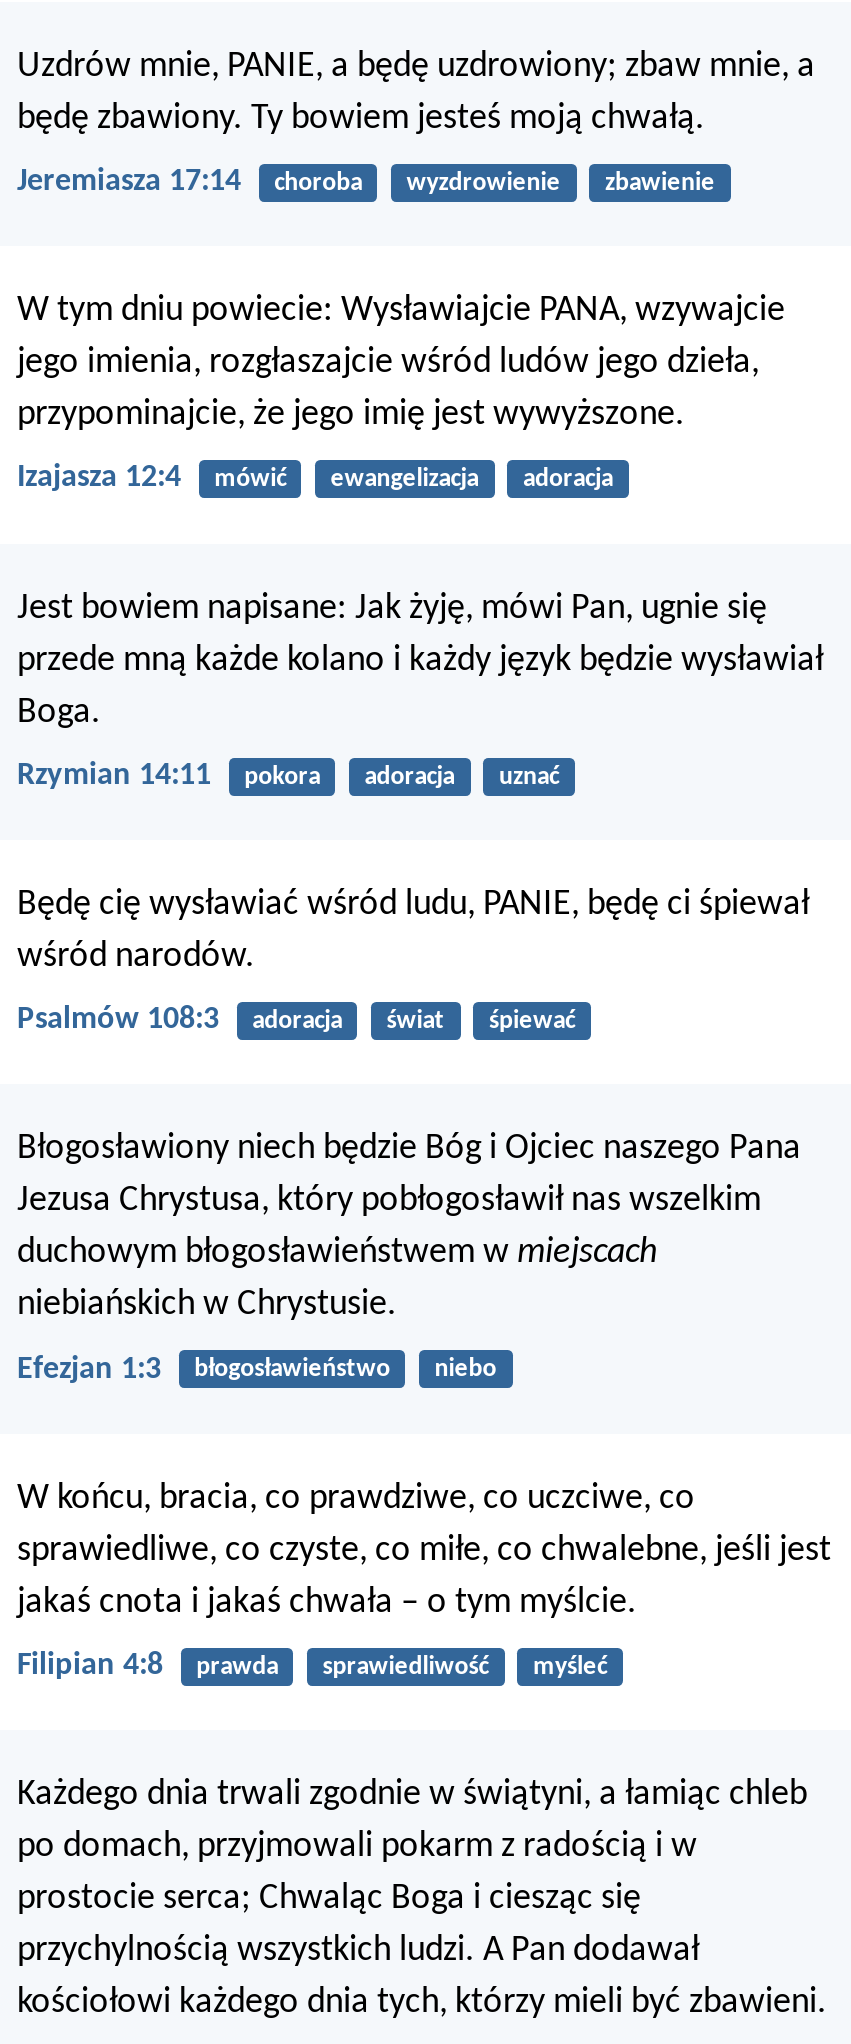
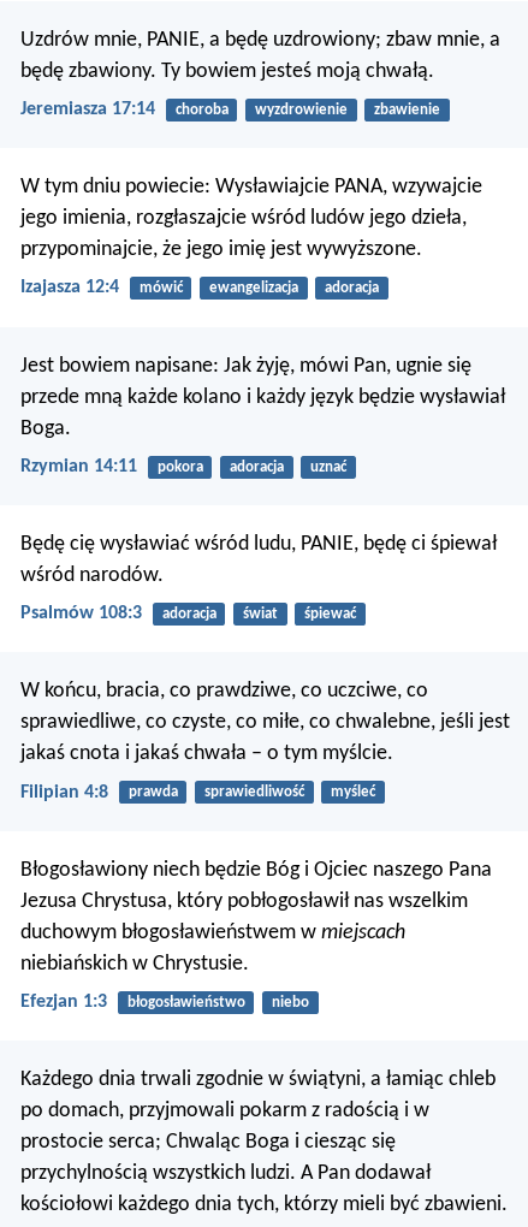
moved down: Błogosławiony niech będzie Bóg i Ojciec naszego Pana | Jezusa Chrystusa, który pobłogosławił nas wszelkim | duchowym błogosławieństwem w miejscach | niebiańskich w Chrystusie. | Efezjan 1:3 | błogosławieństwo | niebo

moved up: W końcu, bracia, co prawdziwe, co uczciwe, co | sprawiedliwe, co czyste, co miłe, co chwalebne, jeśli jest | jakaś cnota i jakaś chwała – o tym myślcie. | Filipian 4:8 | prawda | sprawiedliwość | myśleć
